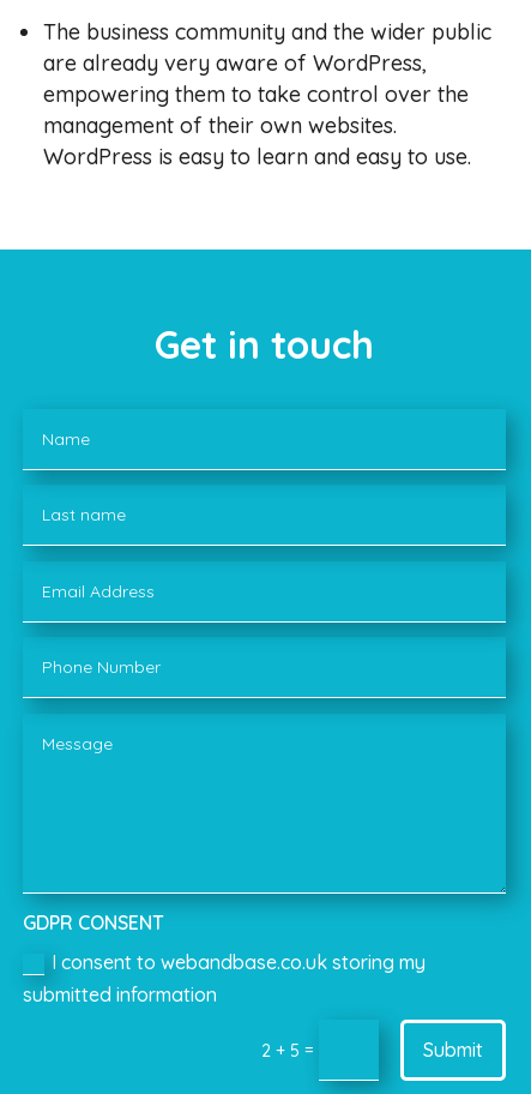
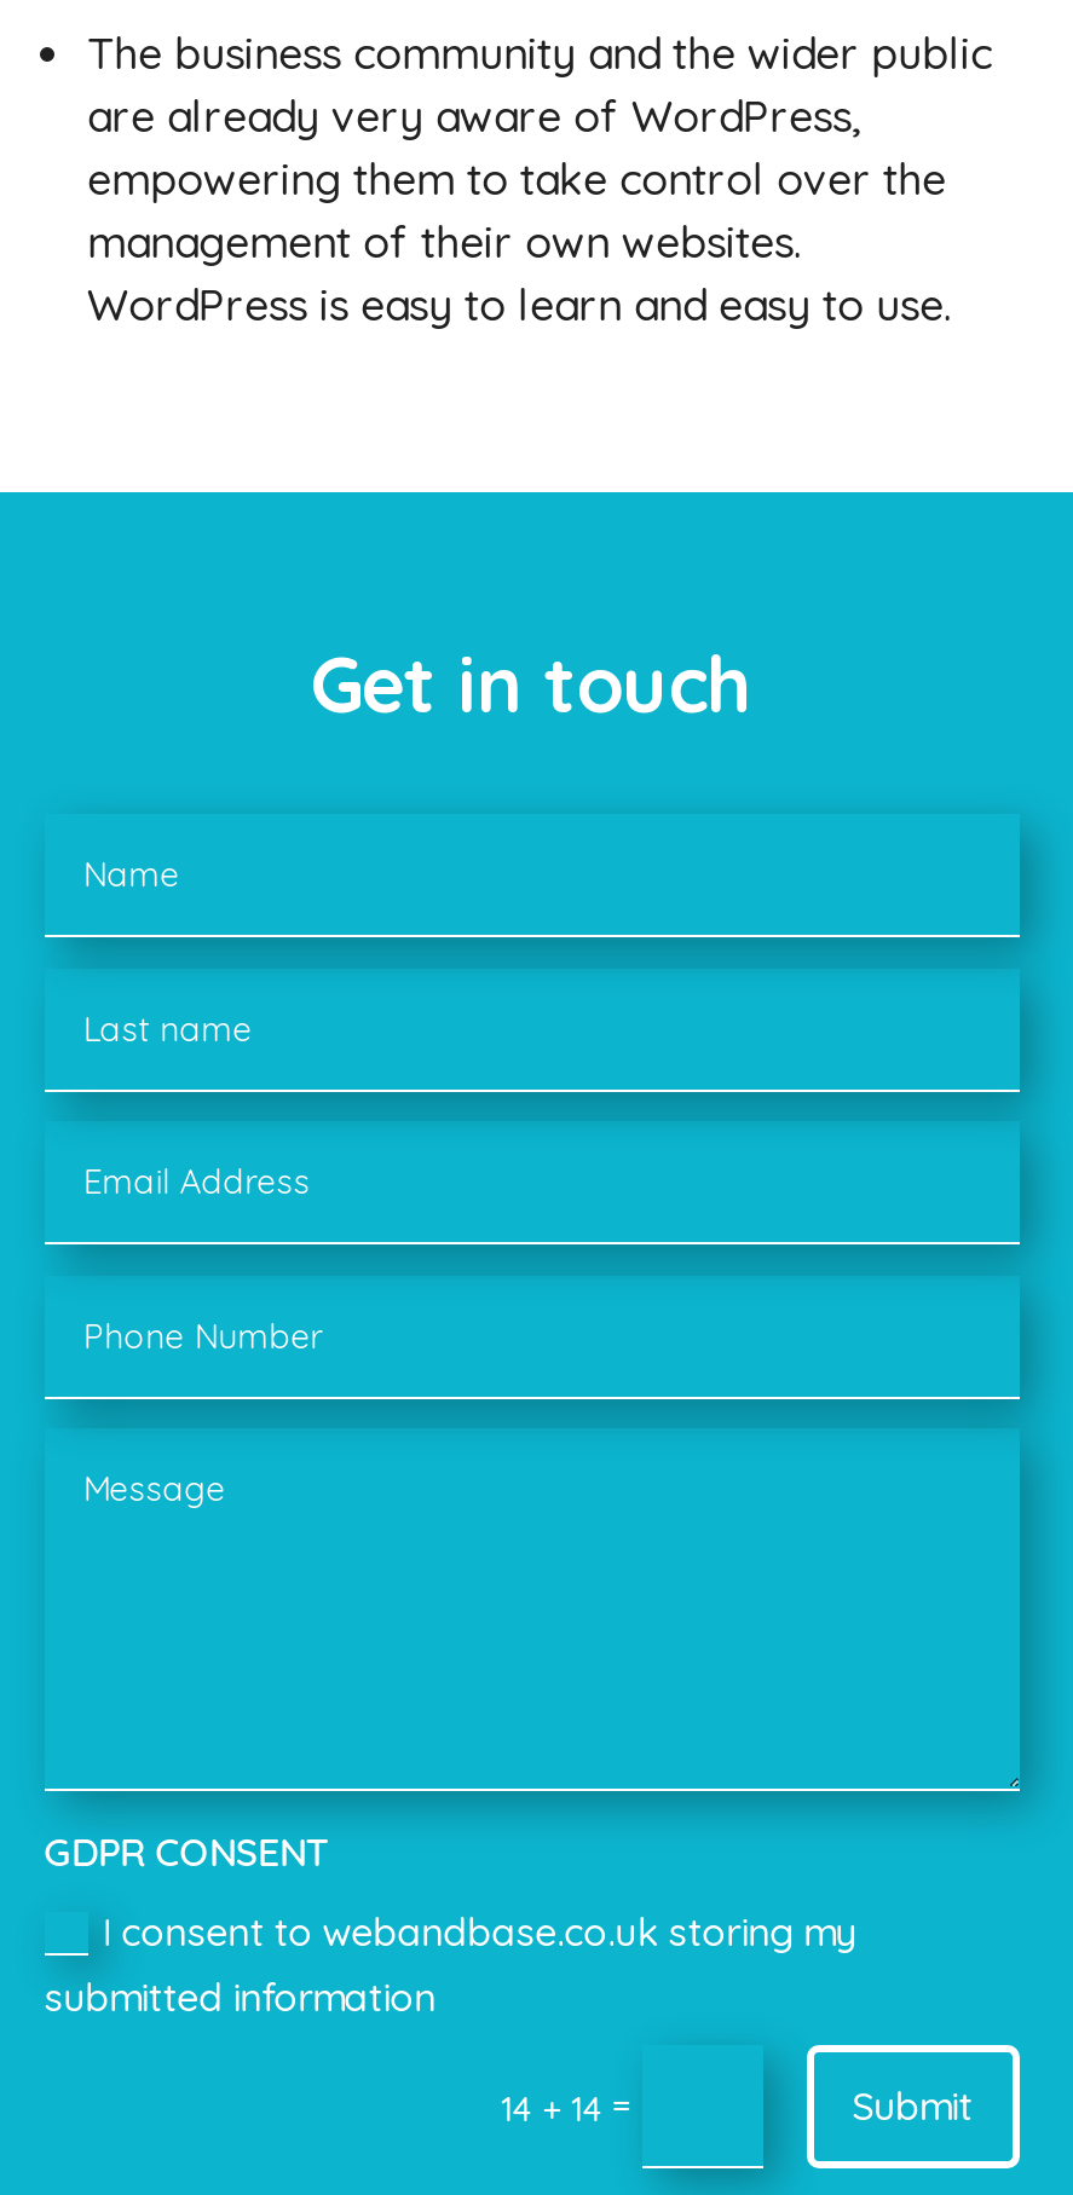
- 2 + 5 =
+ 14 + 14 =
